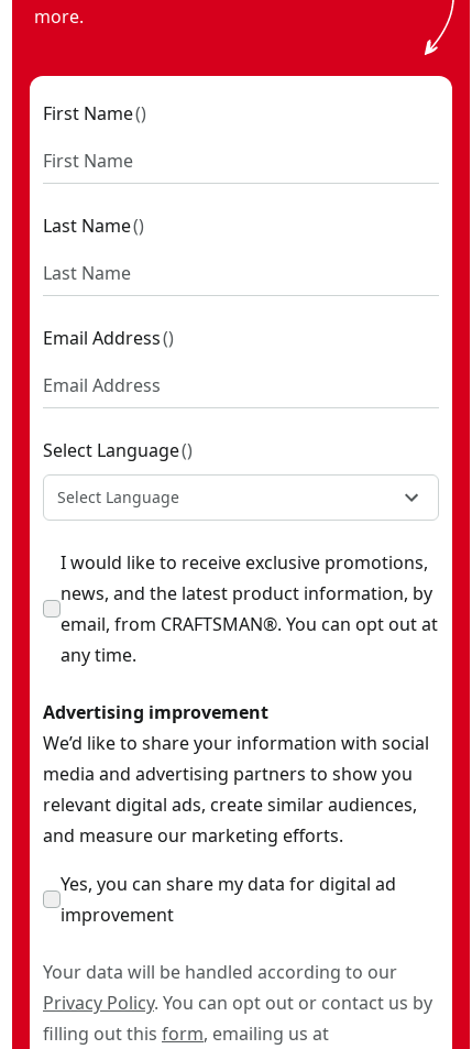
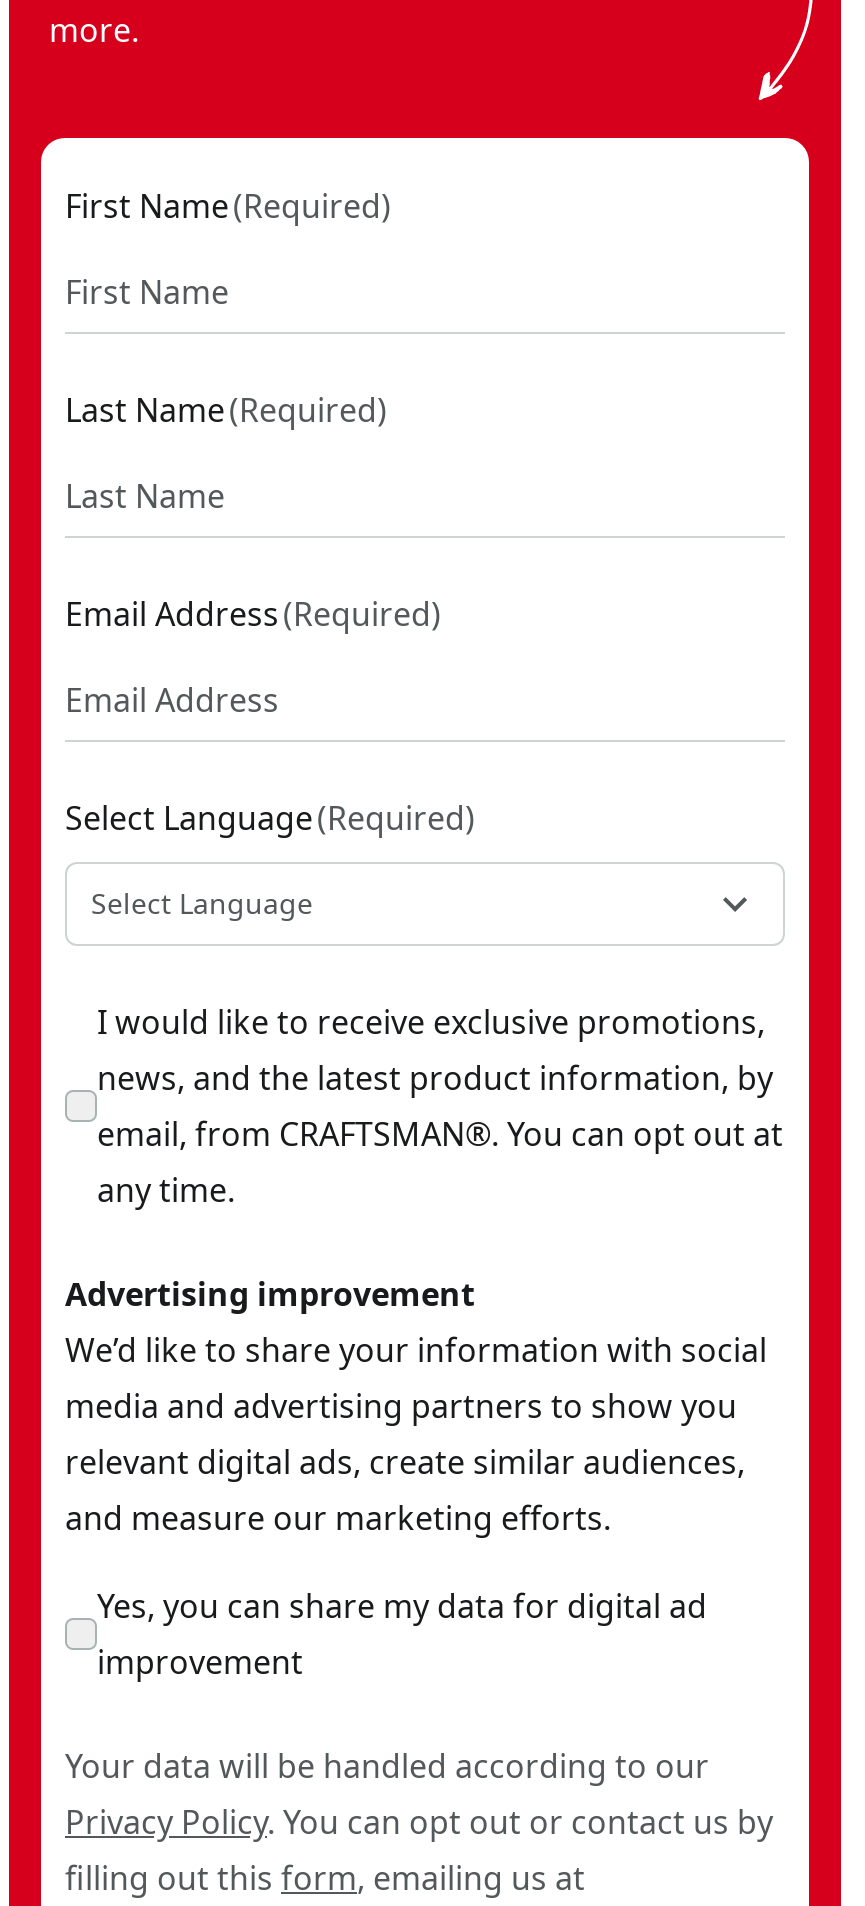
- First Name ()
+ First Name (Required)

- Last Name ()
+ Last Name (Required)

- Email Address ()
+ Email Address (Required)

- Select Language ()
+ Select Language (Required)
